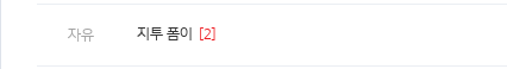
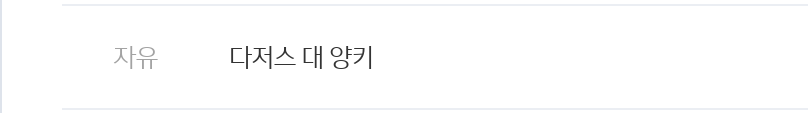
- 지투 폼이 [2]
+ 다저스 대 양키
